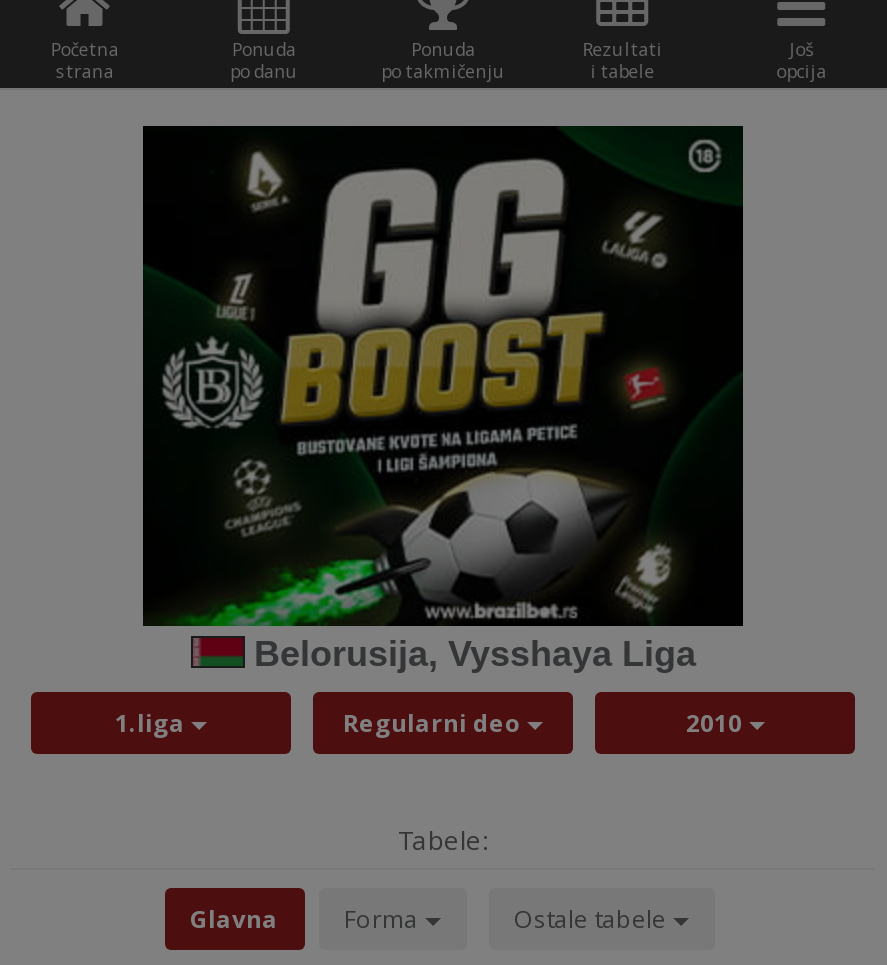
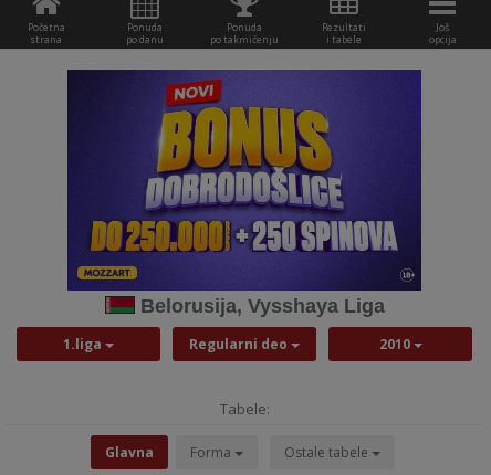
- [image]
+ [image]
